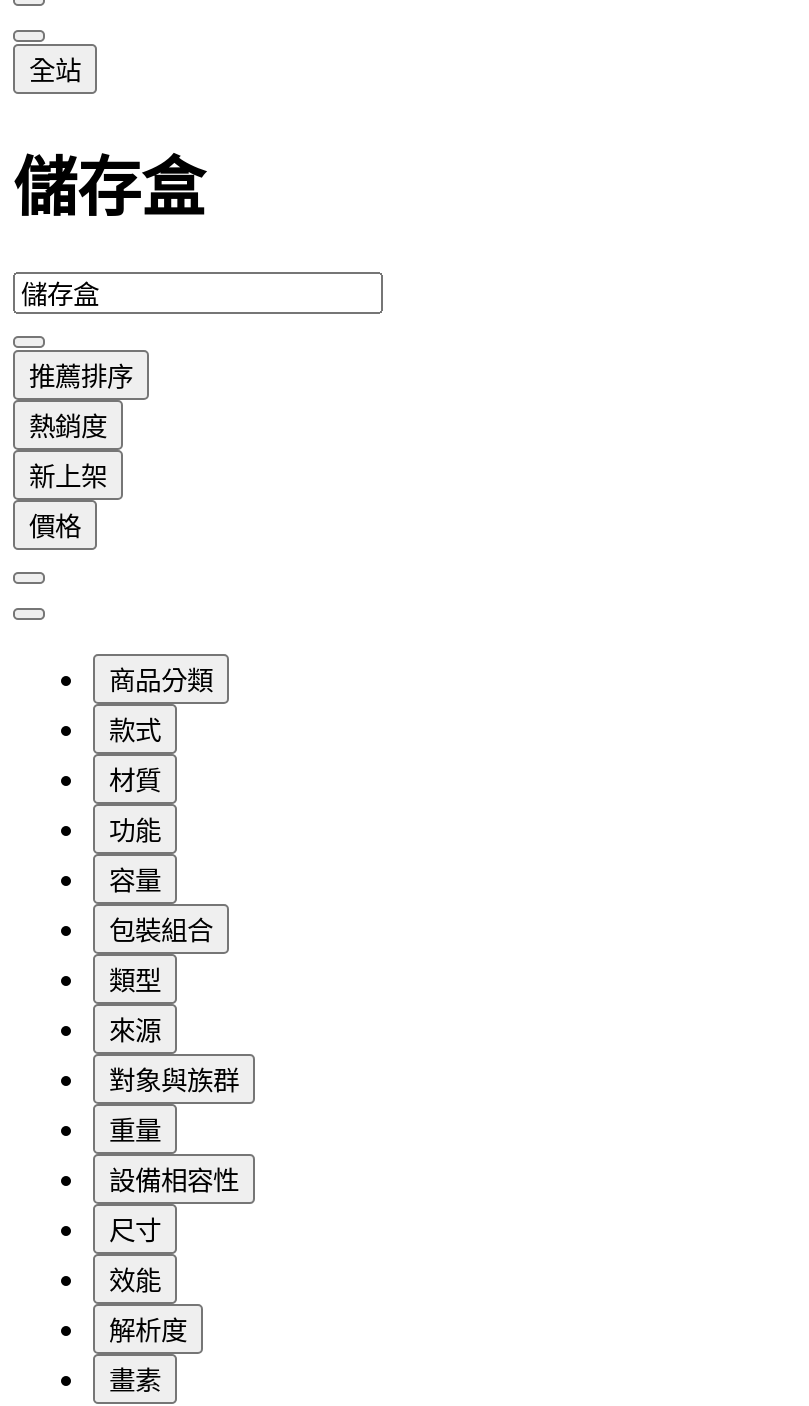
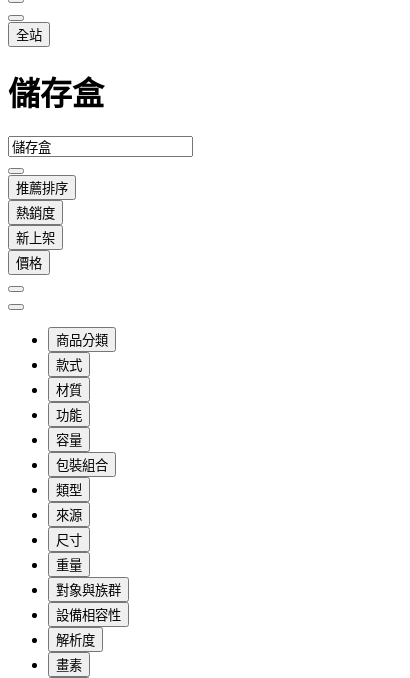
moved down: 重量 | 對象與族群 | 設備相容性

moved up: 尺寸

- 效能
